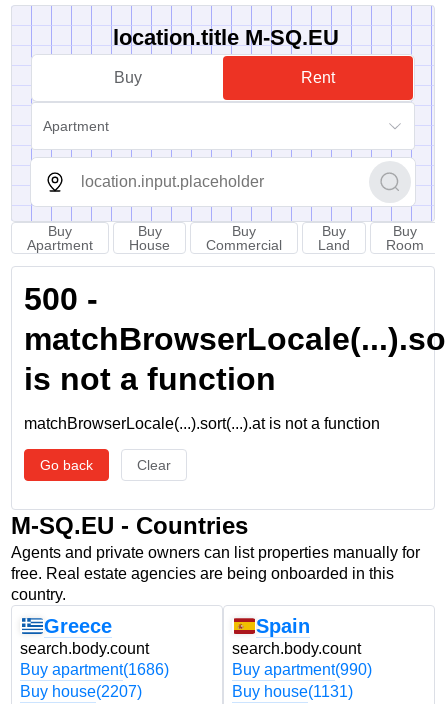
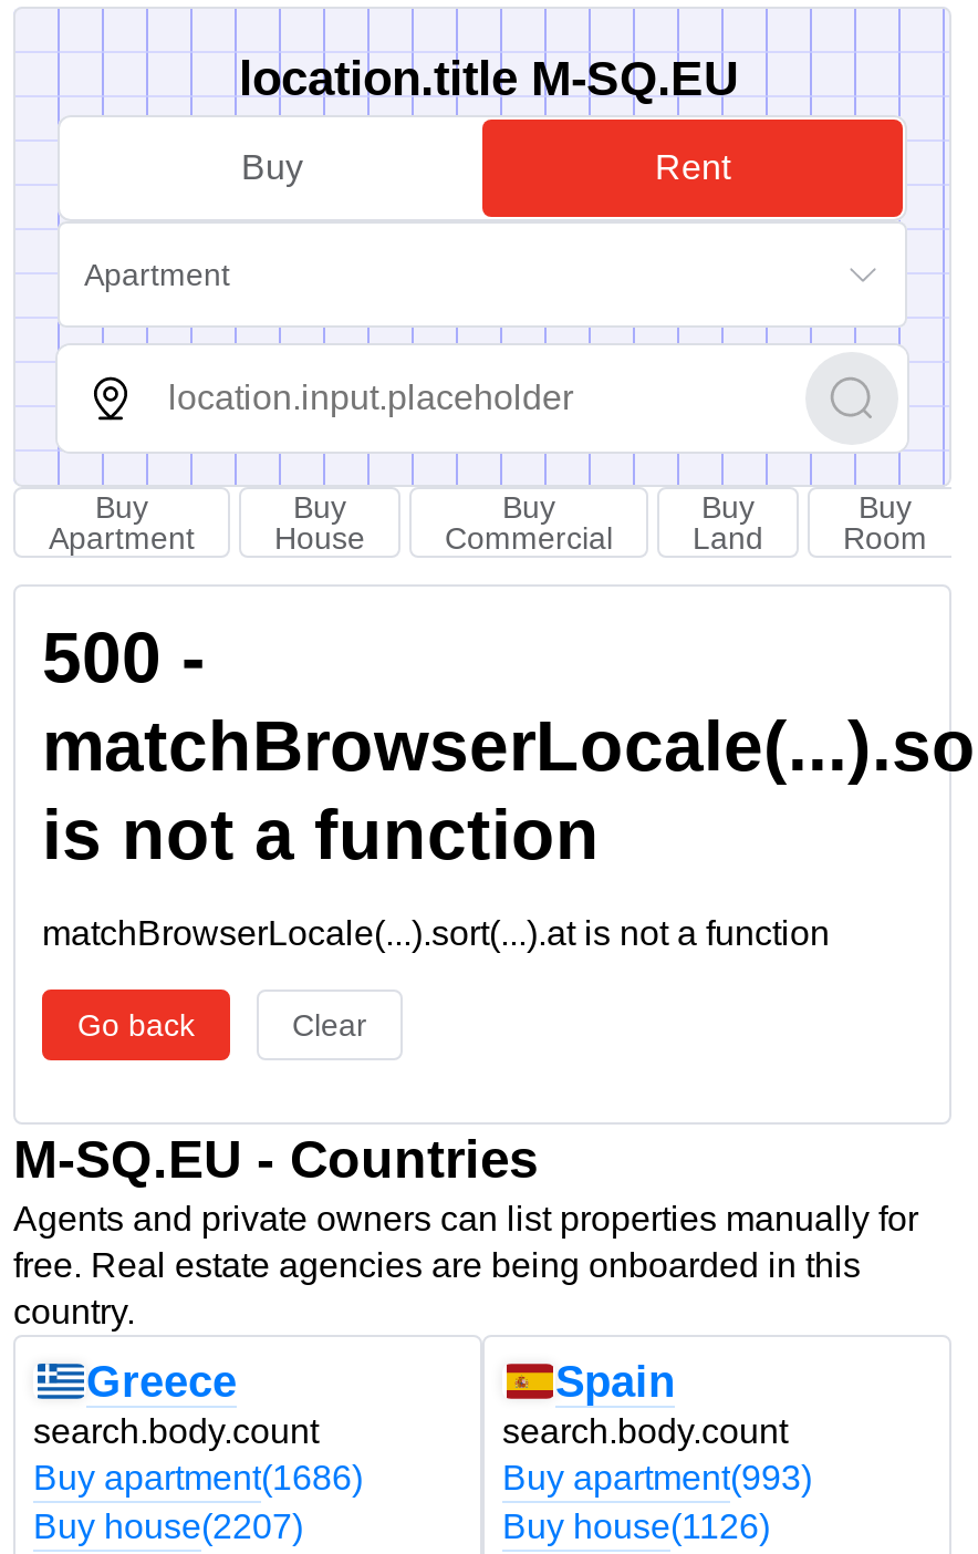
- Buy apartment(990)
+ Buy apartment(993)

- Buy house(1131)
+ Buy house(1126)
